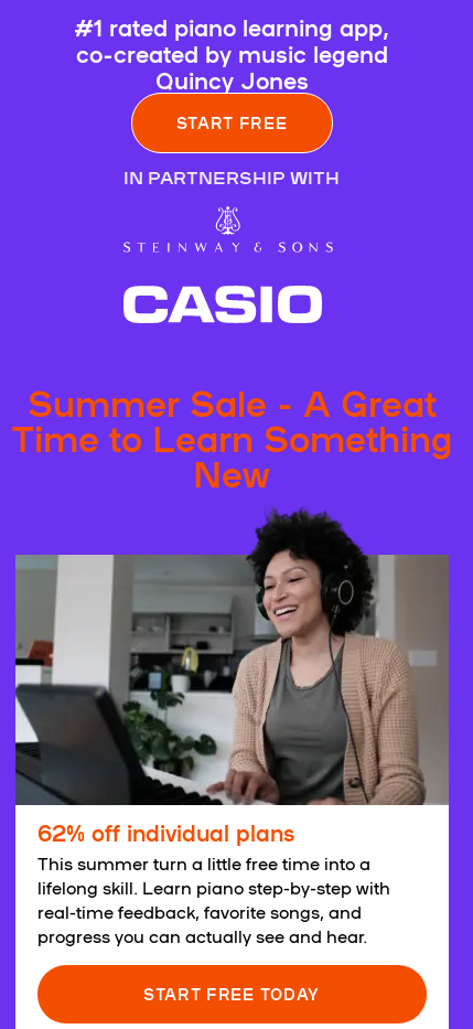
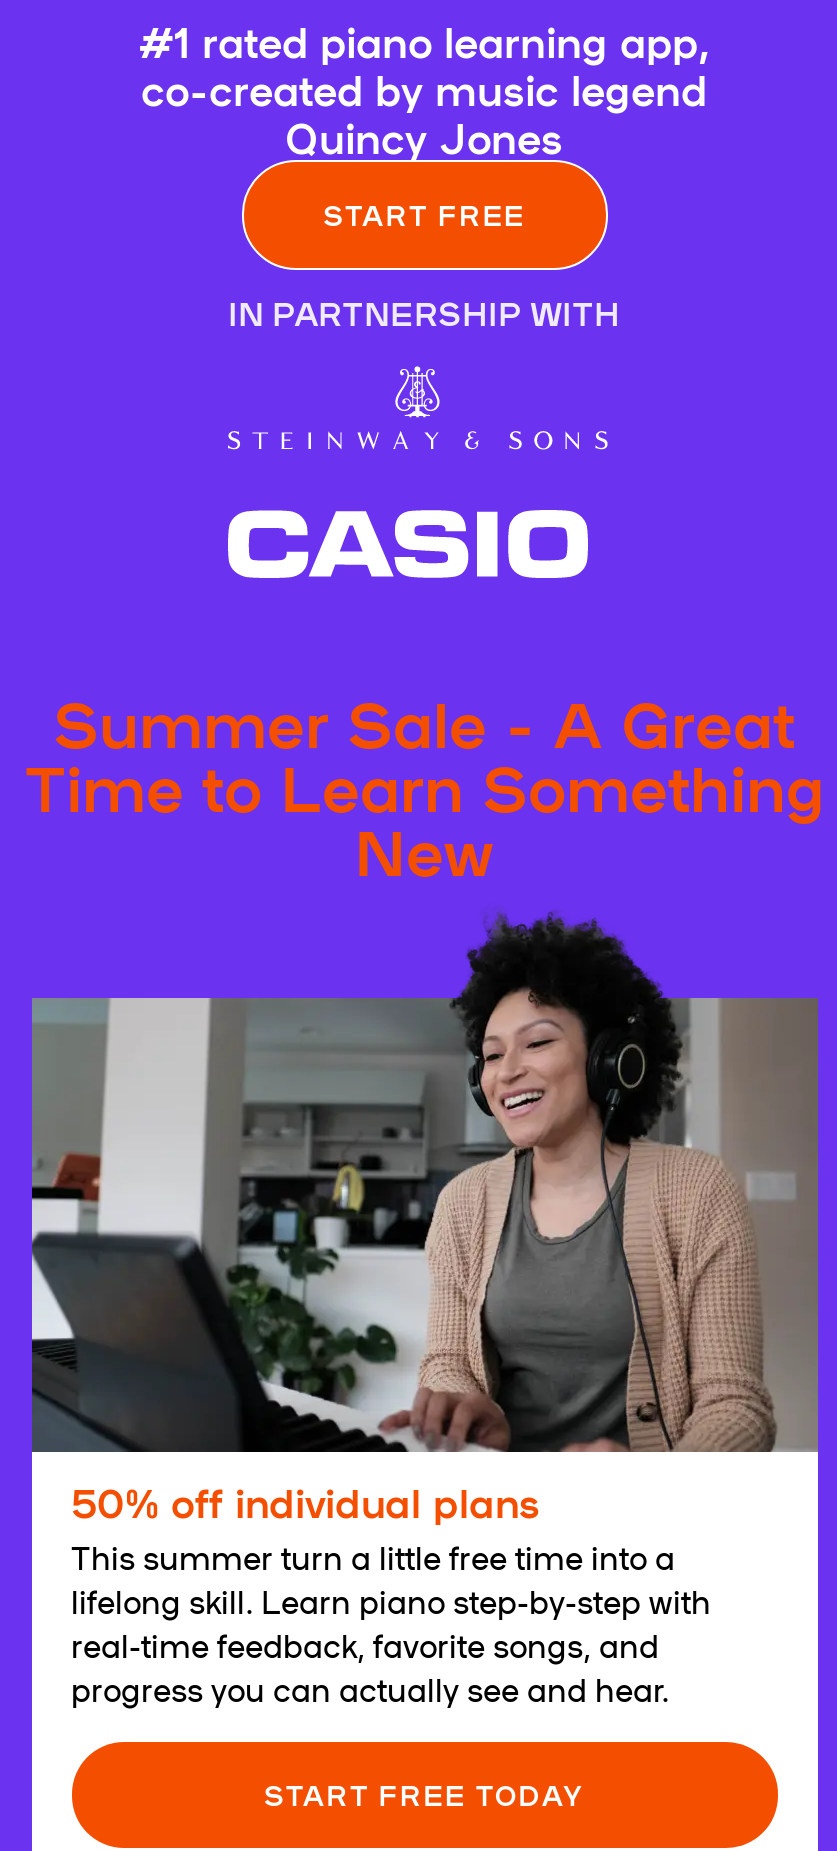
- 62% off individual plans
+ 50% off individual plans
